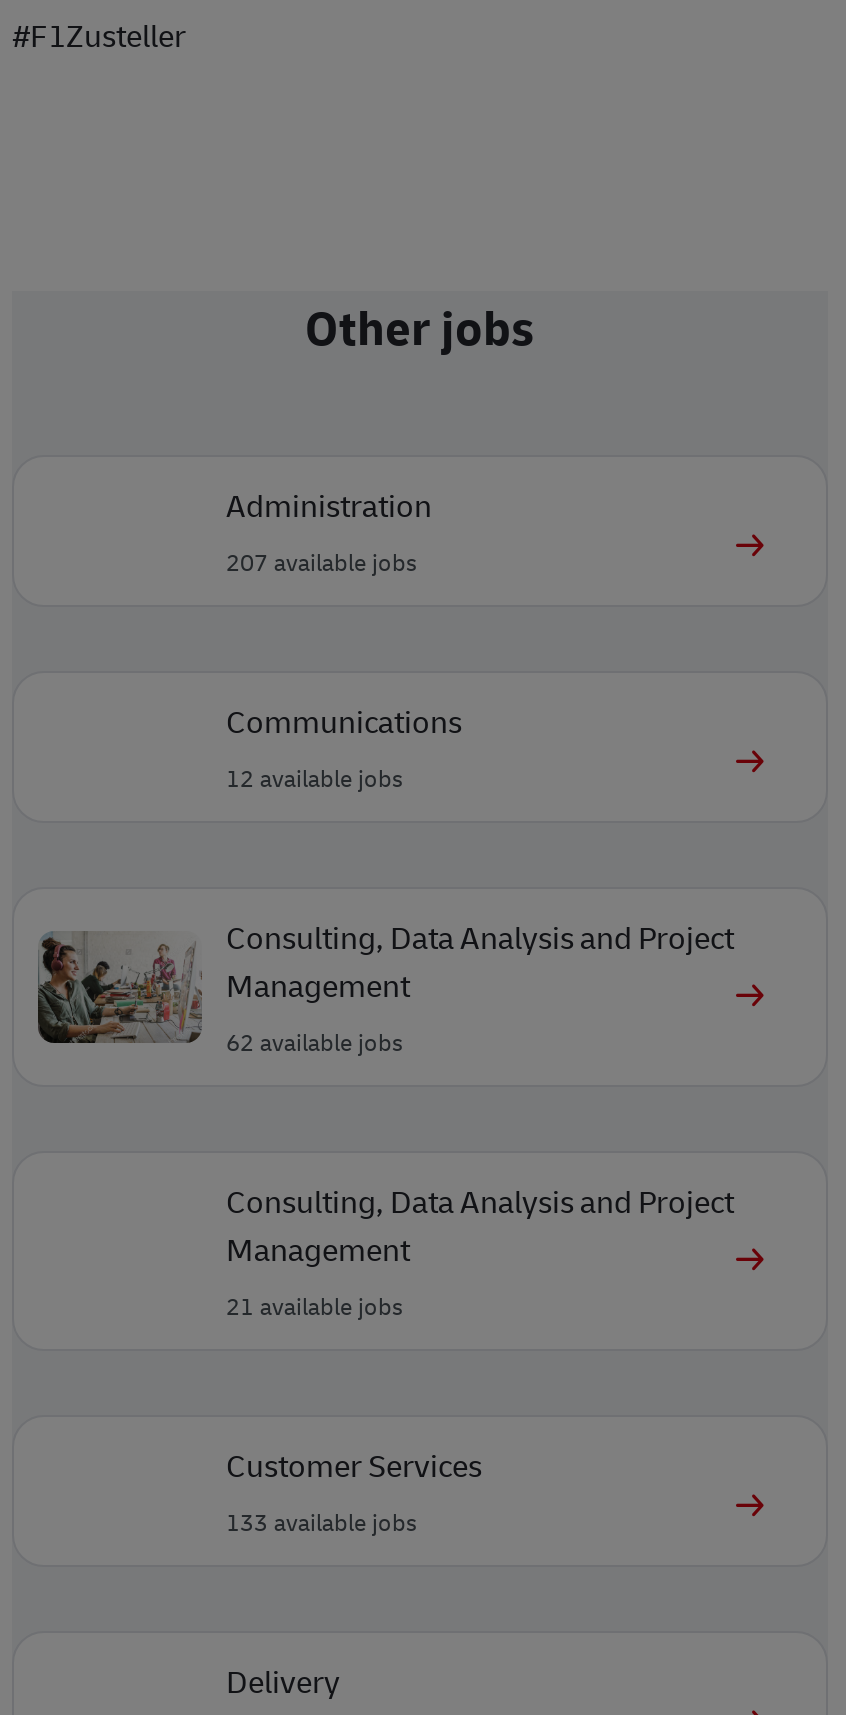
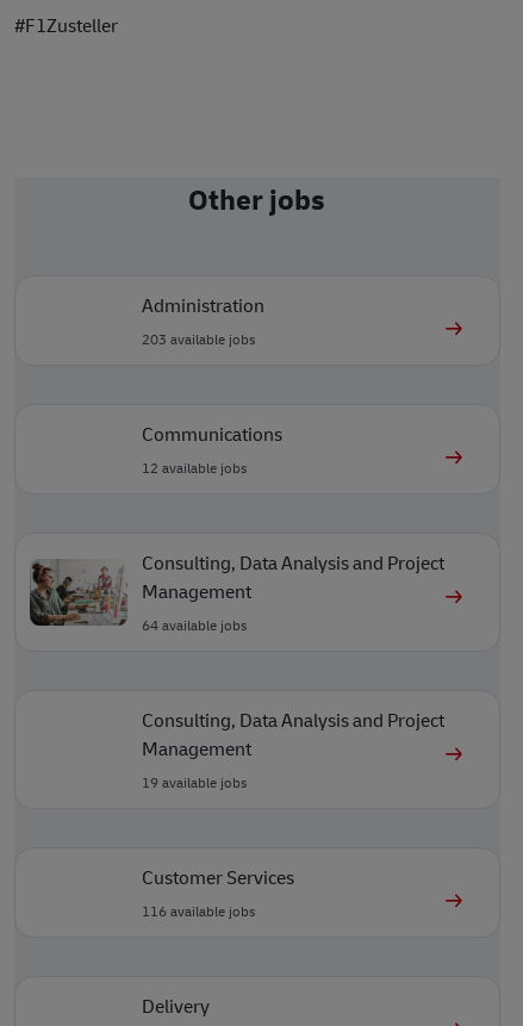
- 207 available jobs
+ 203 available jobs

- 62 available jobs
+ 64 available jobs

- 21 available jobs
+ 19 available jobs

- 133 available jobs
+ 116 available jobs
